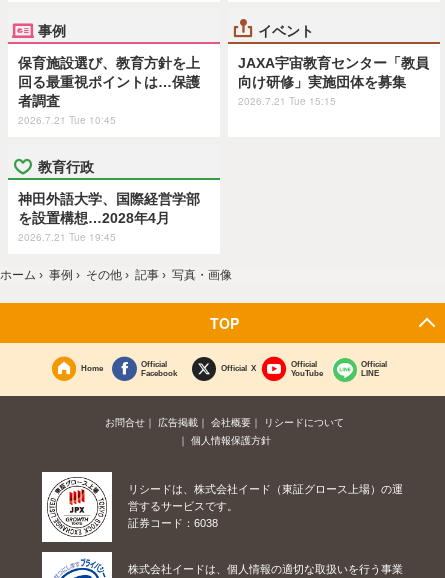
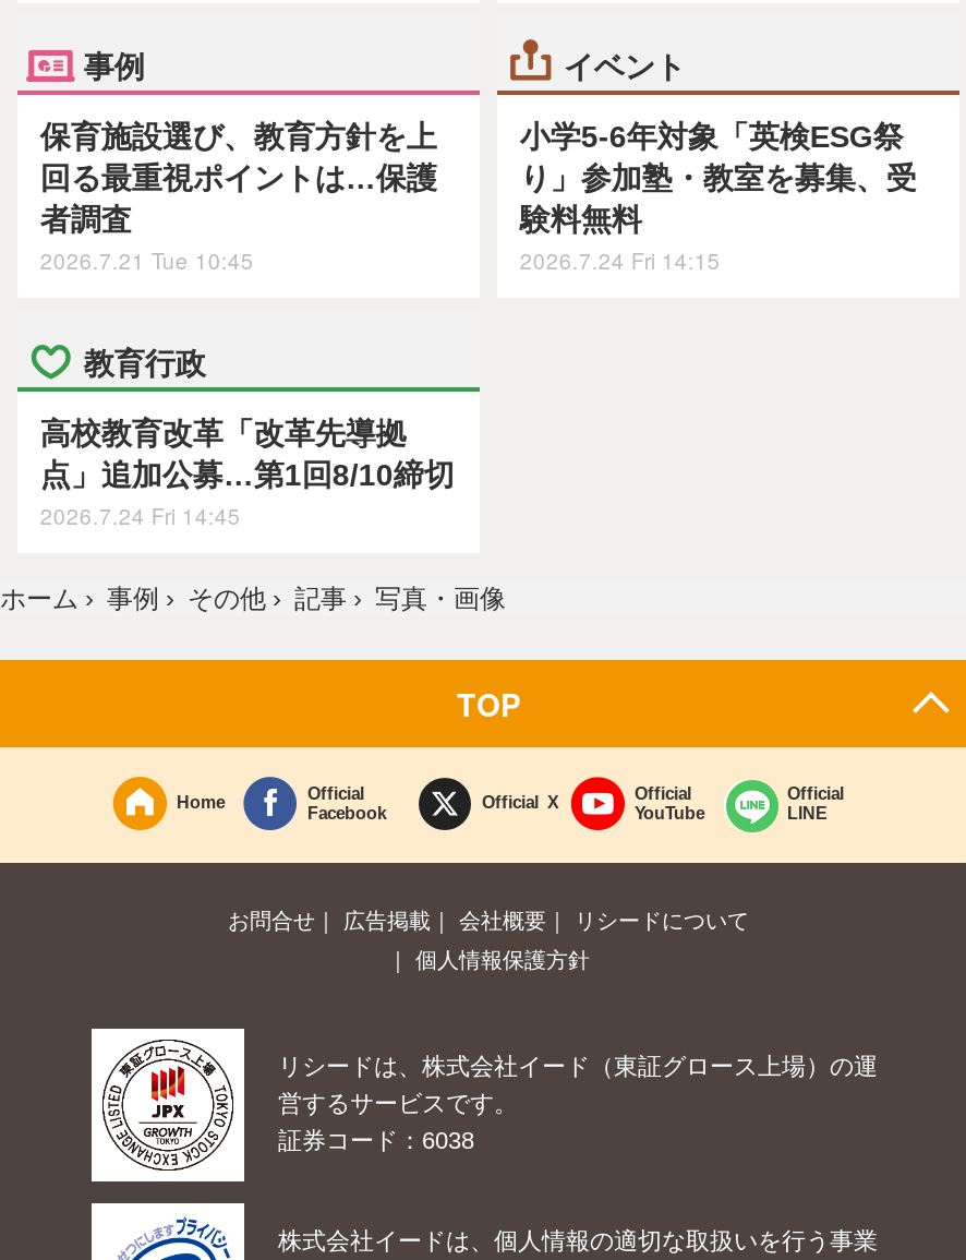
- JAXA宇宙教育センター「教員
- 向け研修」実施団体を募集
- 2026.7.21 Tue 15:15
+ 小学5-6年対象「英検ESG祭
+ り」参加塾・教室を募集、受
+ 験料無料
+ 2026.7.24 Fri 14:15

- 神田外語大学、国際経営学部
- を設置構想…2028年4月
- 2026.7.21 Tue 19:45
+ 高校教育改革「改革先導拠
+ 点」追加公募…第1回8/10締切
+ 2026.7.24 Fri 14:45
